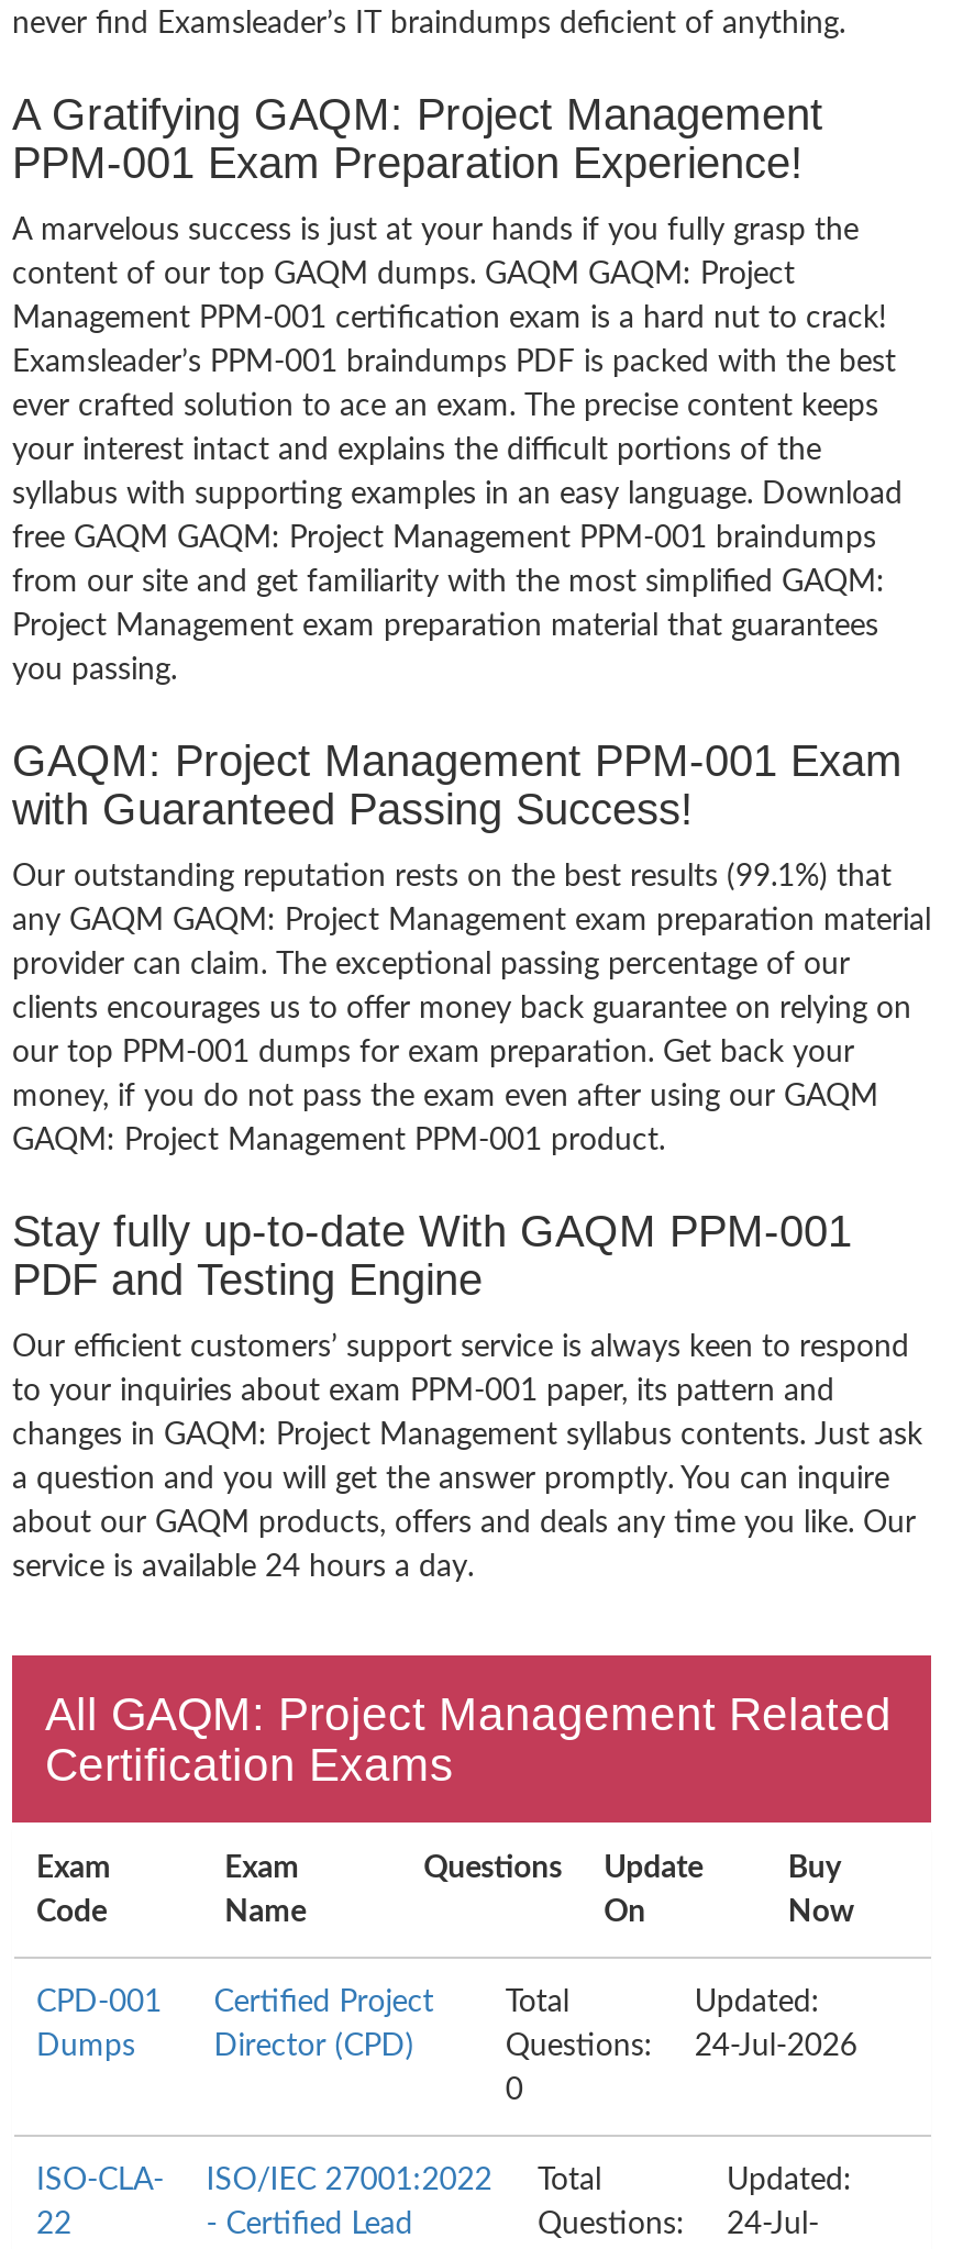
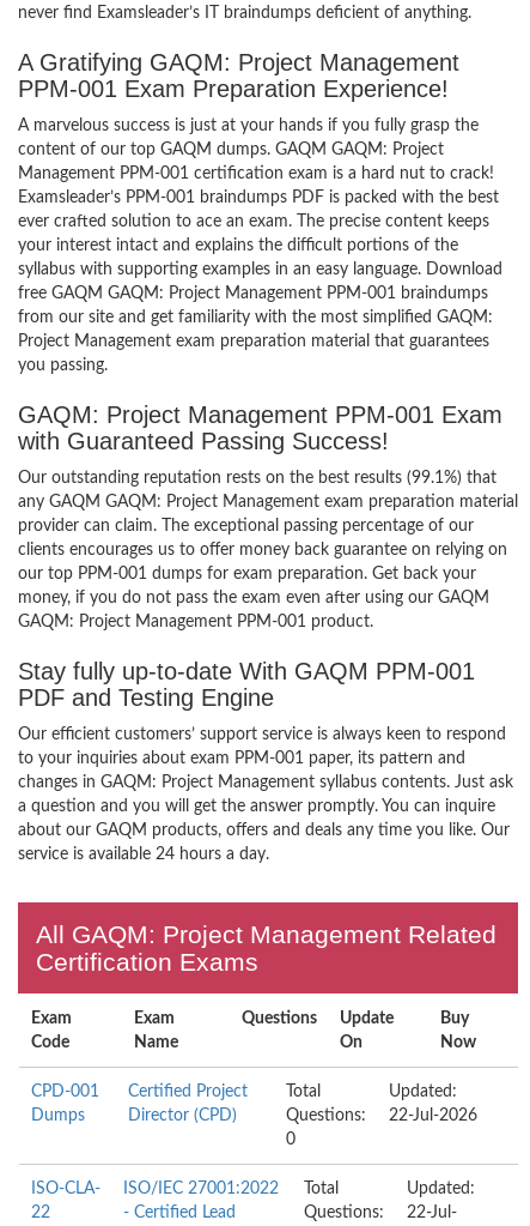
- Questions: 24-Jul-2026
+ Questions: 22-Jul-2026

- Questions: 24-Jul-
+ Questions: 22-Jul-
